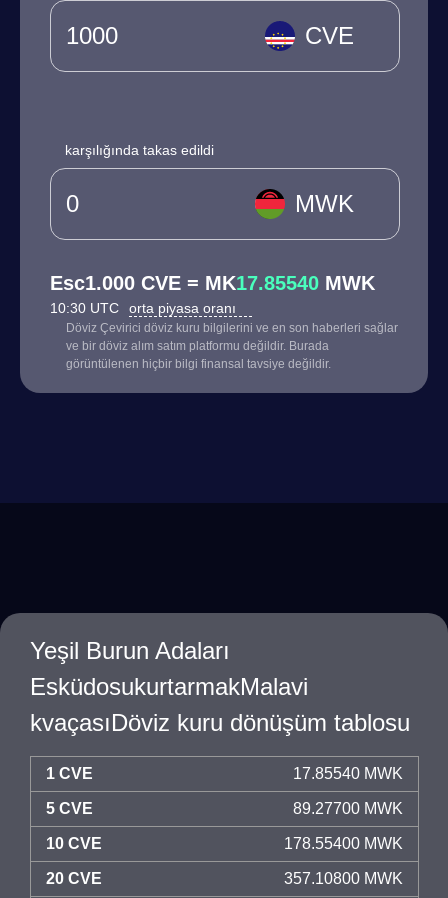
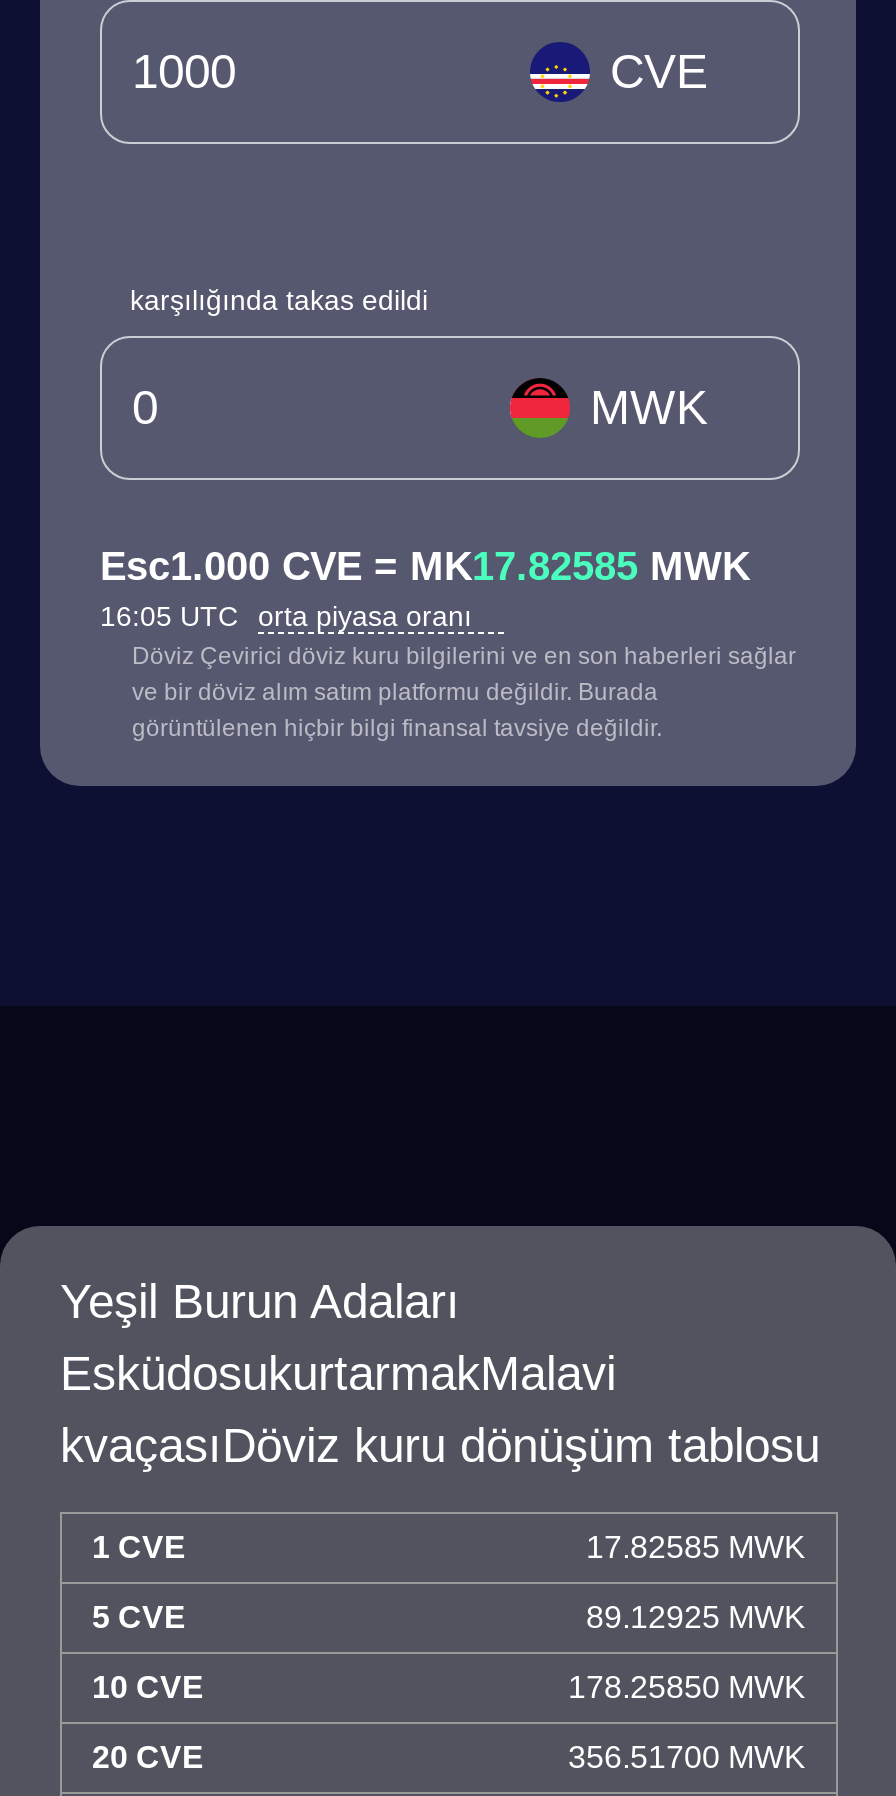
- Esc1.000 CVE = MK17.85540 MWK
+ Esc1.000 CVE = MK17.82585 MWK

- 10:30 UTC orta piyasa oranı
+ 16:05 UTC orta piyasa oranı

- 17.85540 MWK
+ 17.82585 MWK

- 89.27700 MWK
+ 89.12925 MWK

- 178.55400 MWK
+ 178.25850 MWK

- 357.10800 MWK
+ 356.51700 MWK
